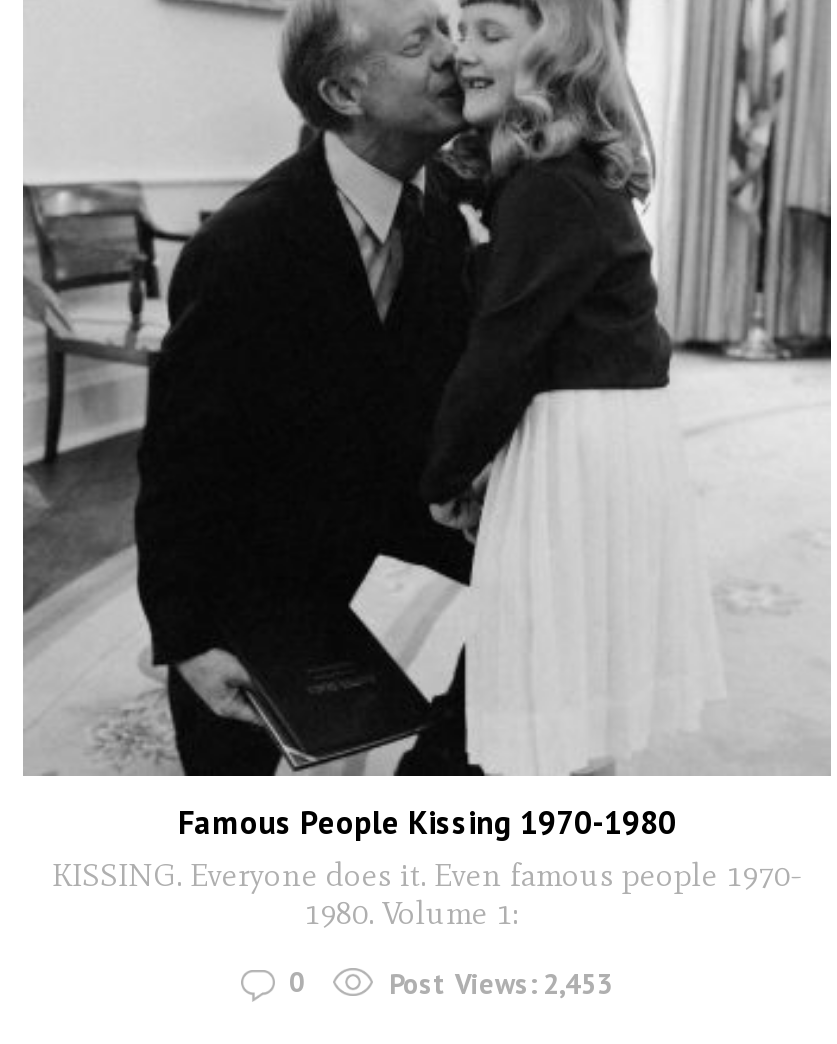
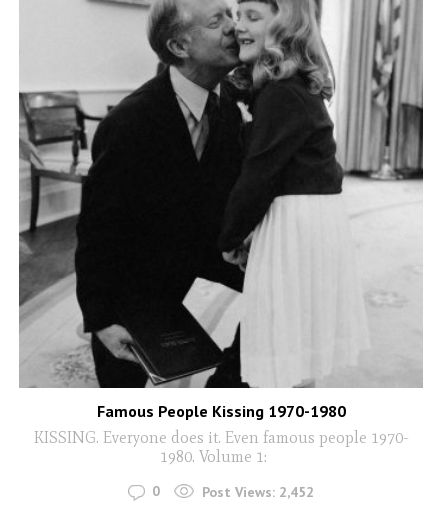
- Post Views: 2,453
+ Post Views: 2,452
